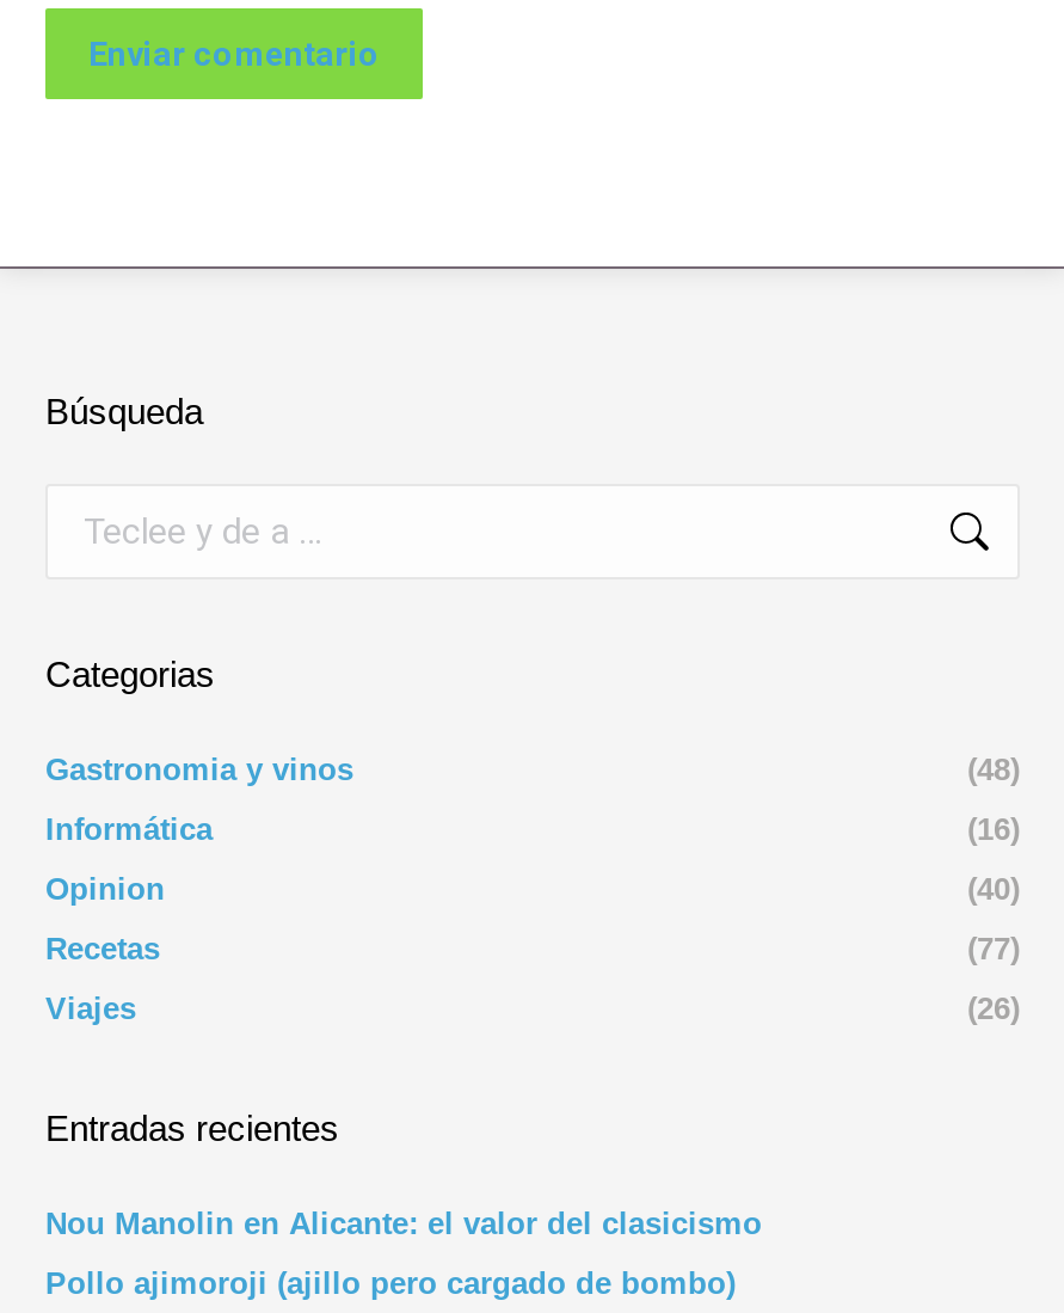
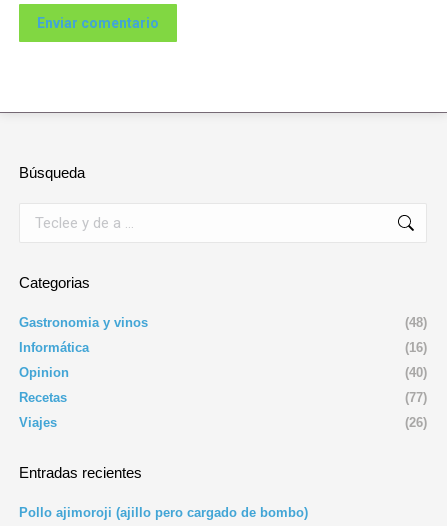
- Nou Manolin en Alicante: el valor del clasicismo
